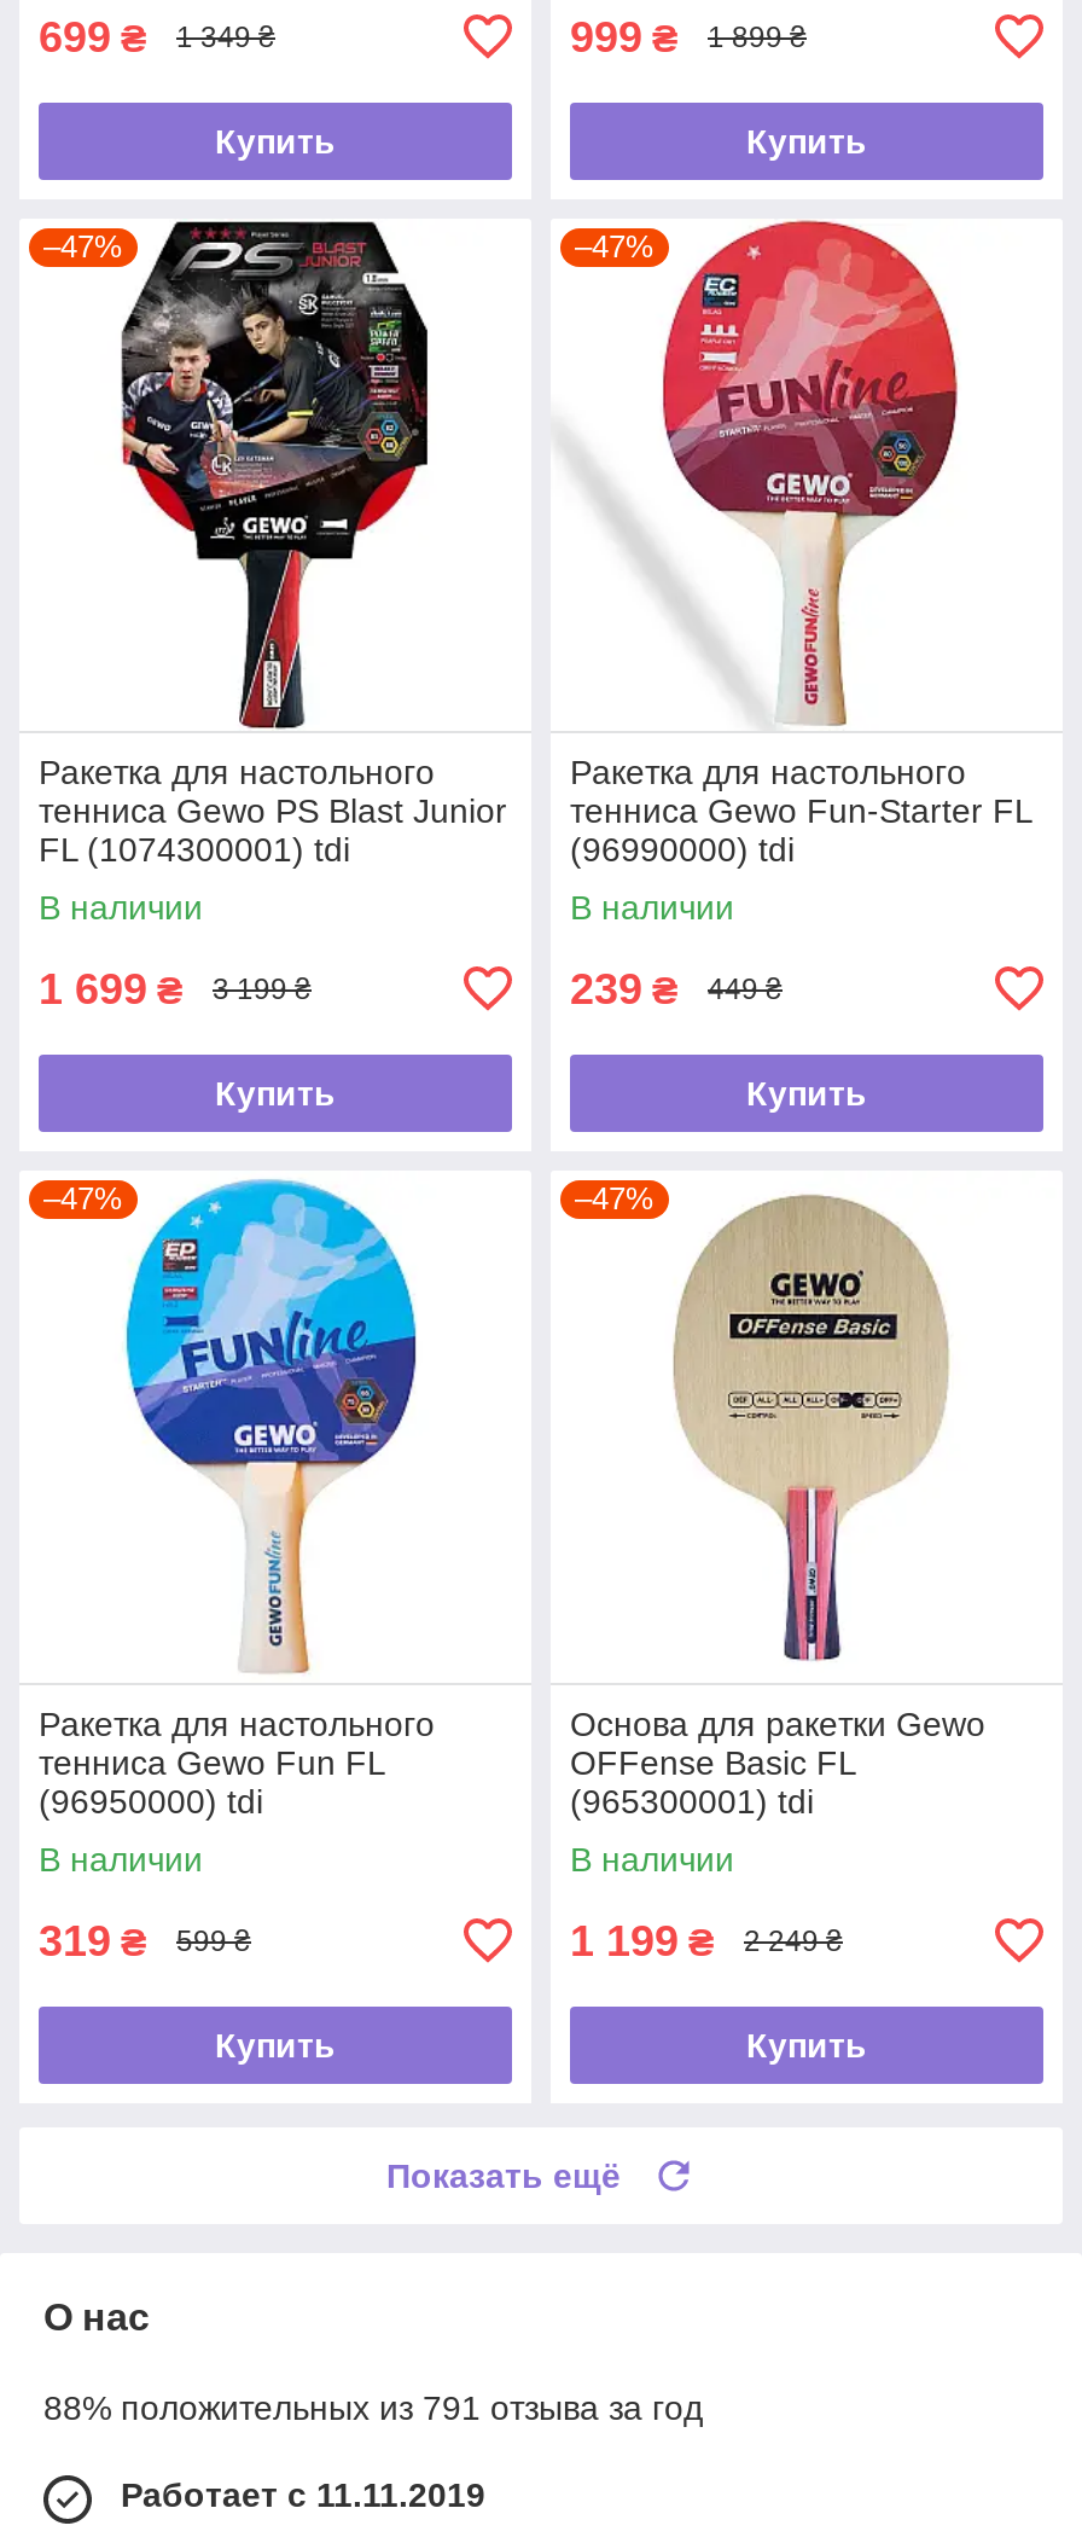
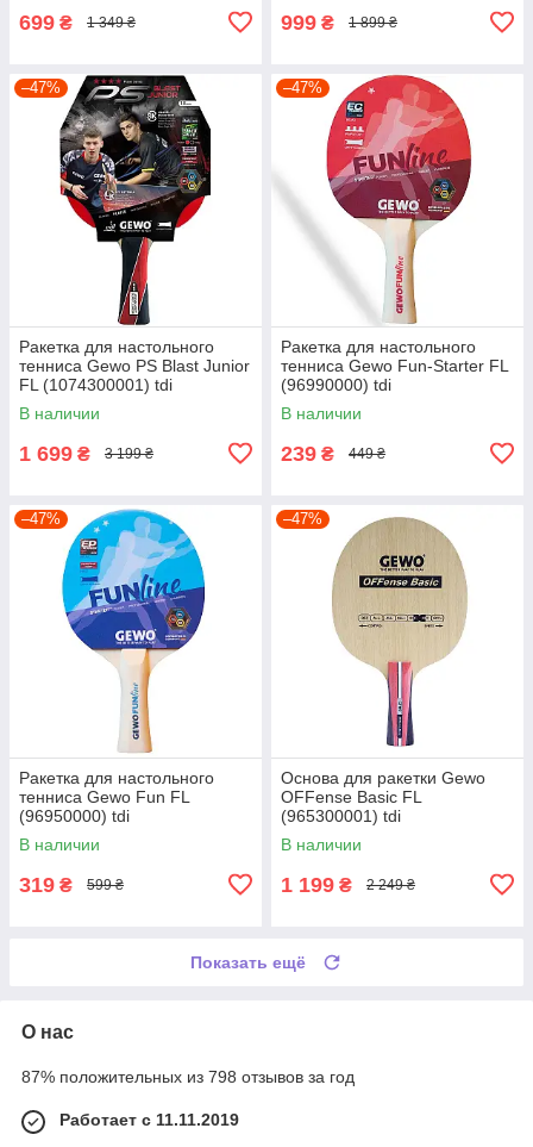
- Купить

- Купить

- Купить

- Купить

- Купить

- Купить

- 88% положительных из 791 отзыва за год
+ 87% положительных из 798 отзывов за год
